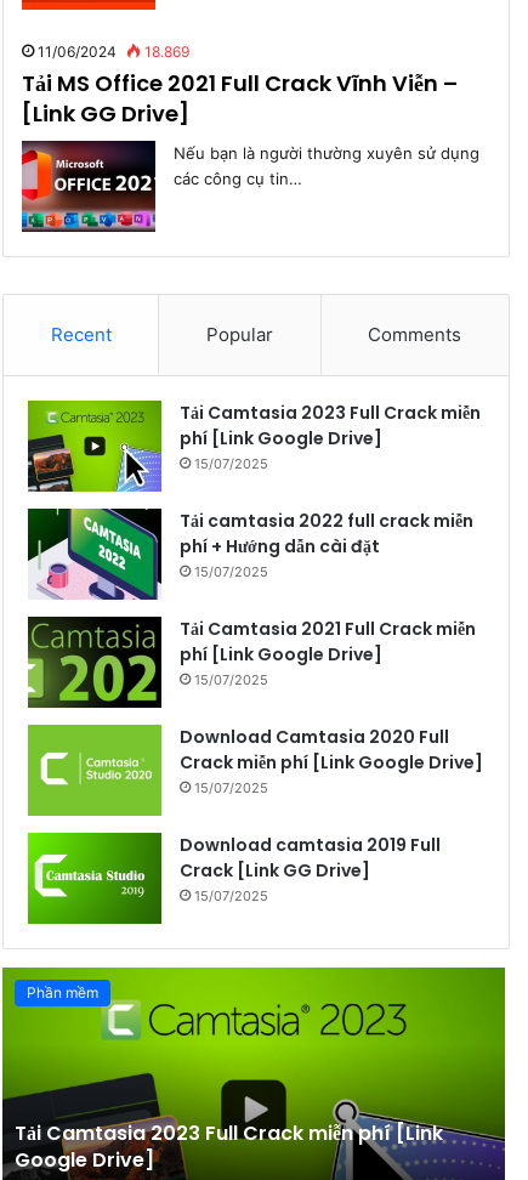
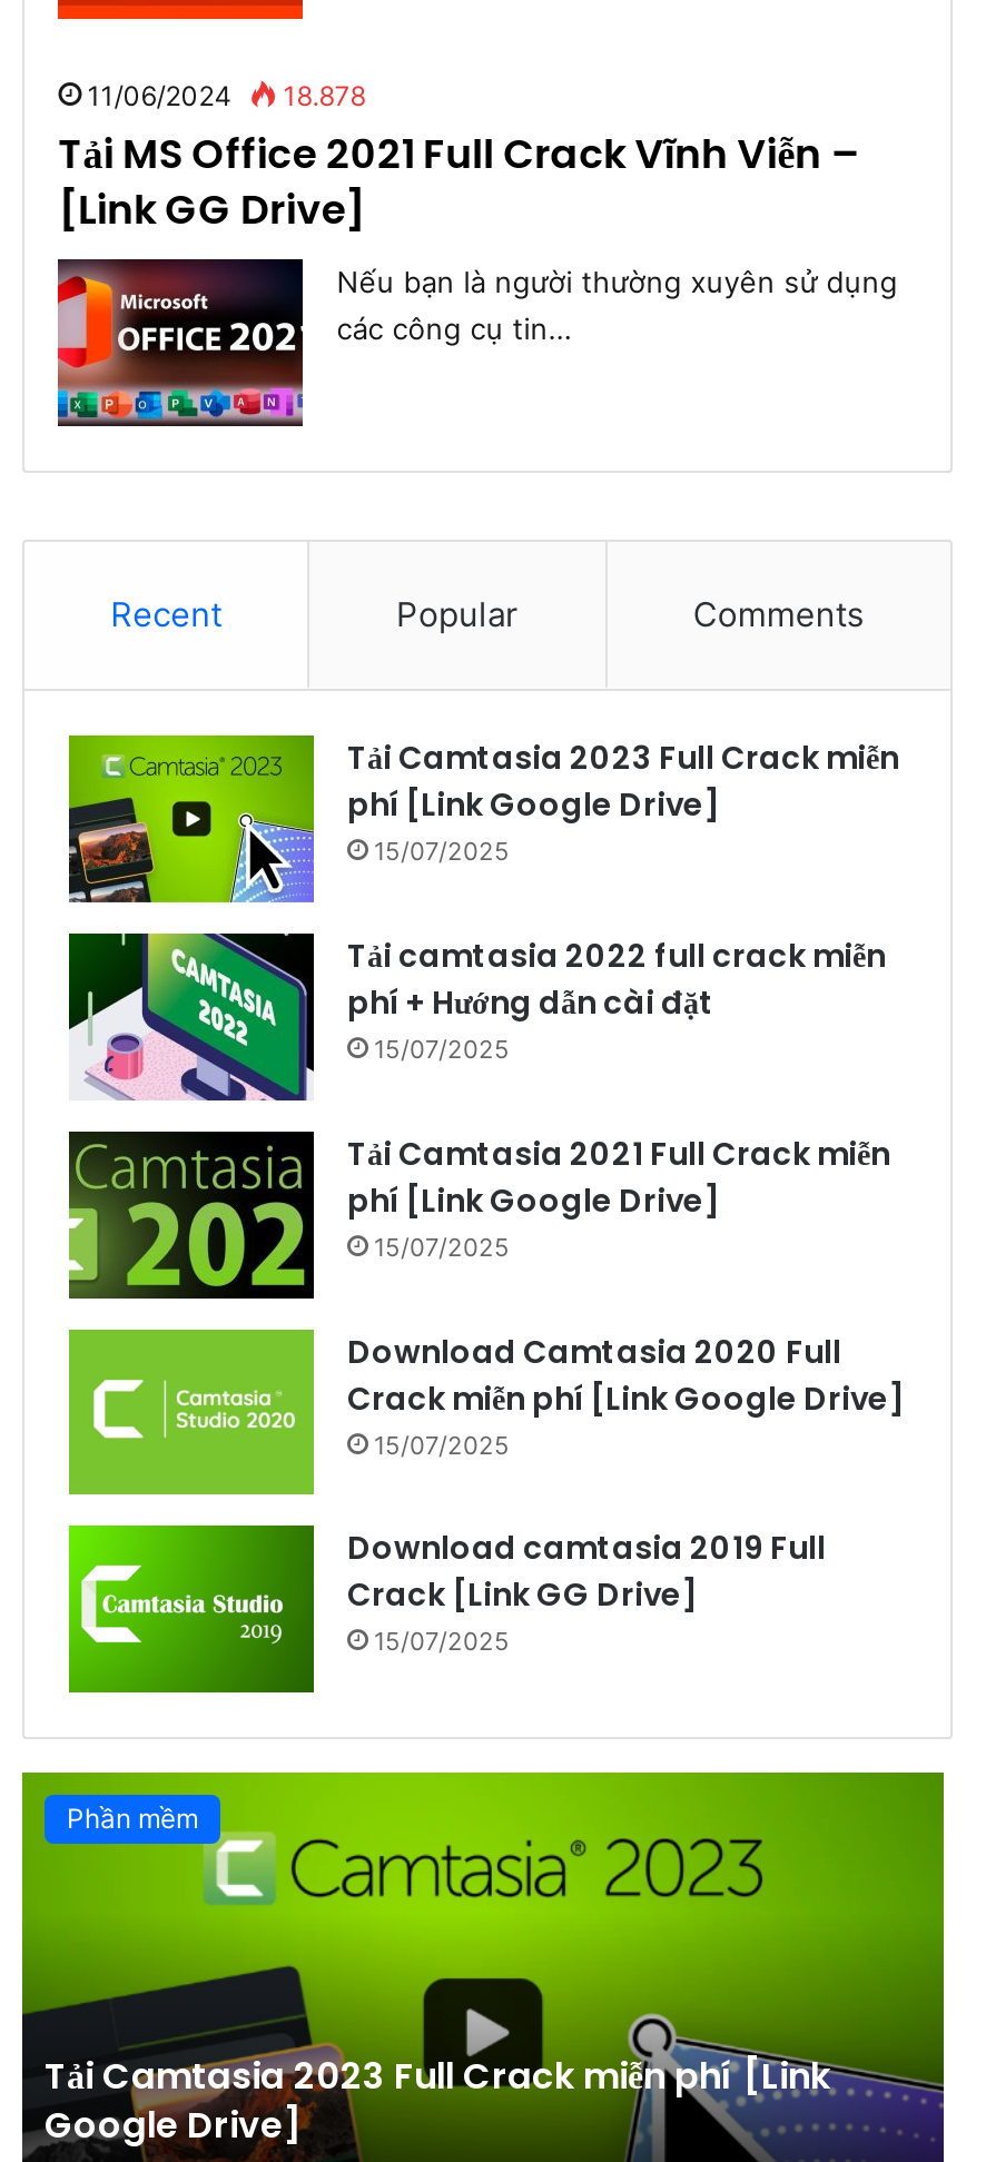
- 11/06/2024 18.869
+ 11/06/2024 18.878
